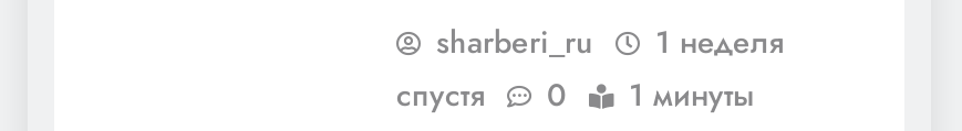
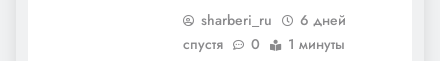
- sharberi_ru 1 неделя
+ sharberi_ru 6 дней
